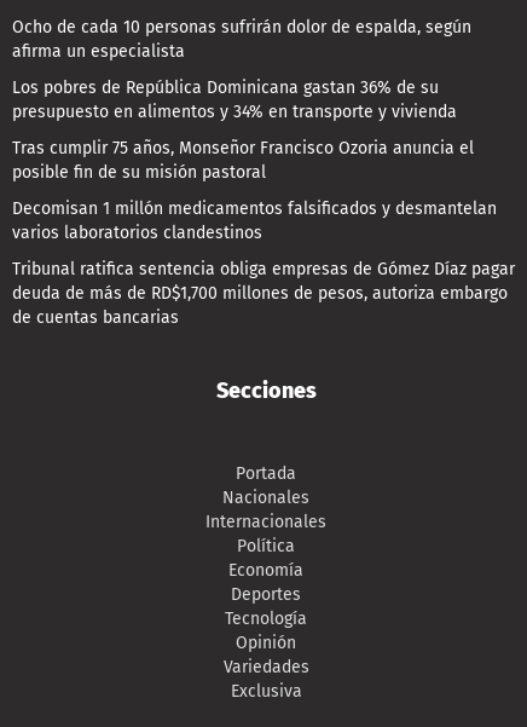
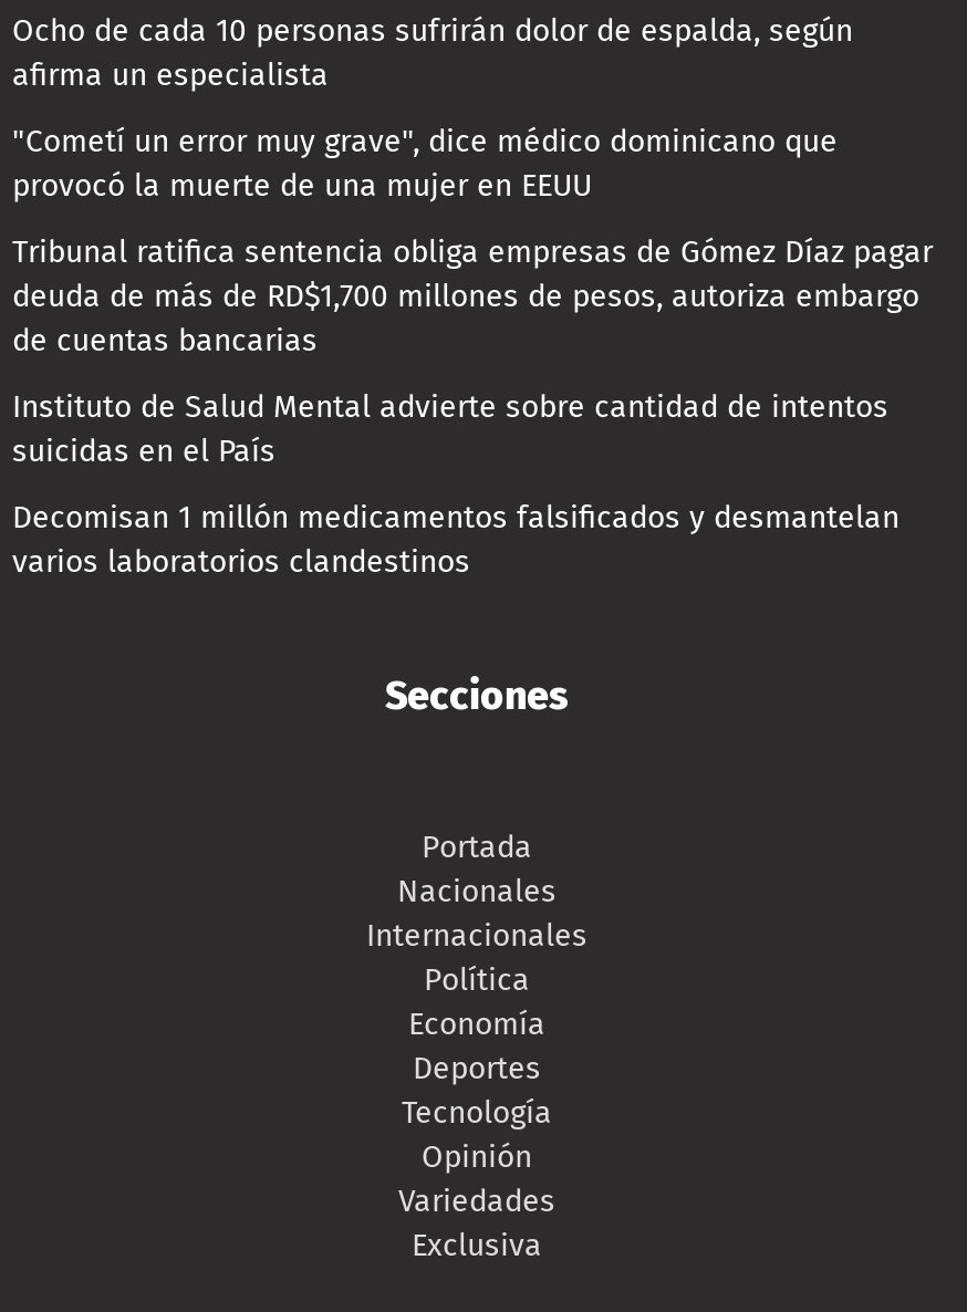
- Los pobres de República Dominicana gastan 36% de su
- presupuesto en alimentos y 34% en transporte y vivienda
- Tras cumplir 75 años, Monseñor Francisco Ozoria anuncia el
- posible fin de su misión pastoral
+ "Cometí un error muy grave", dice médico dominicano que
+ provocó la muerte de una mujer en EEUU

moved down: Decomisan 1 millón medicamentos falsificados y desmantelan | varios laboratorios clandestinos

moved up: Tribunal ratifica sentencia obliga empresas de Gómez Díaz pagar | deuda de más de RD$1,700 millones de pesos, autoriza embargo | de cuentas bancarias

+ Instituto de Salud Mental advierte sobre cantidad de intentos
+ suicidas en el País
